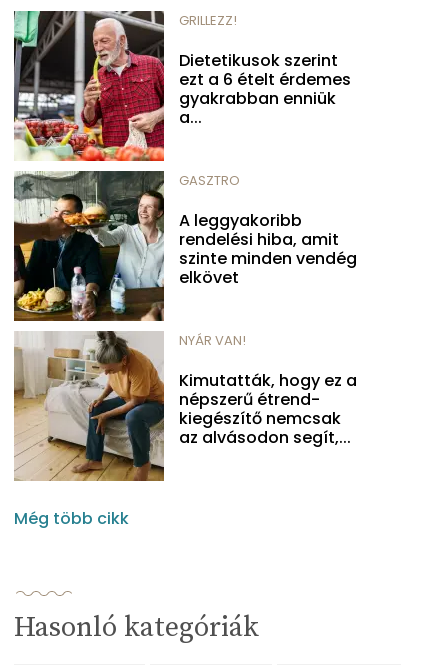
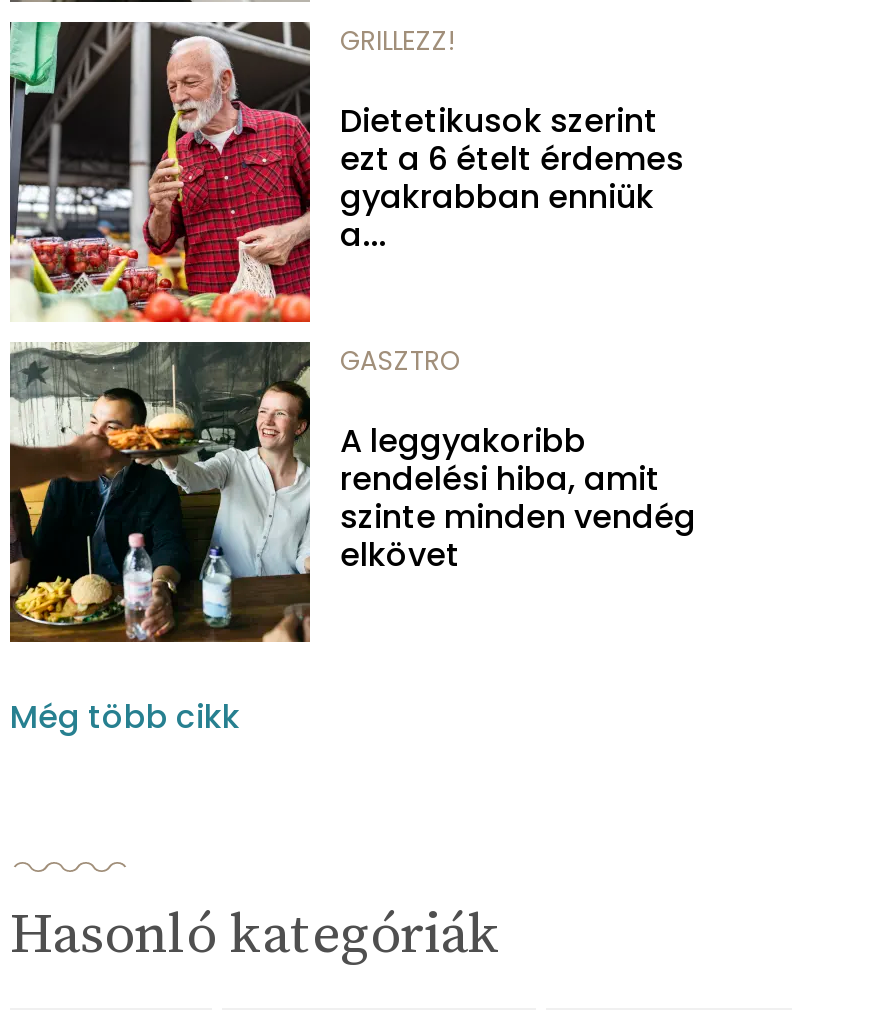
- [image]
- NYÁR VAN!
- Kimutatták, hogy ez a
- népszerű étrend-
- kiegészítő nemcsak
- az alvásodon segít,...
